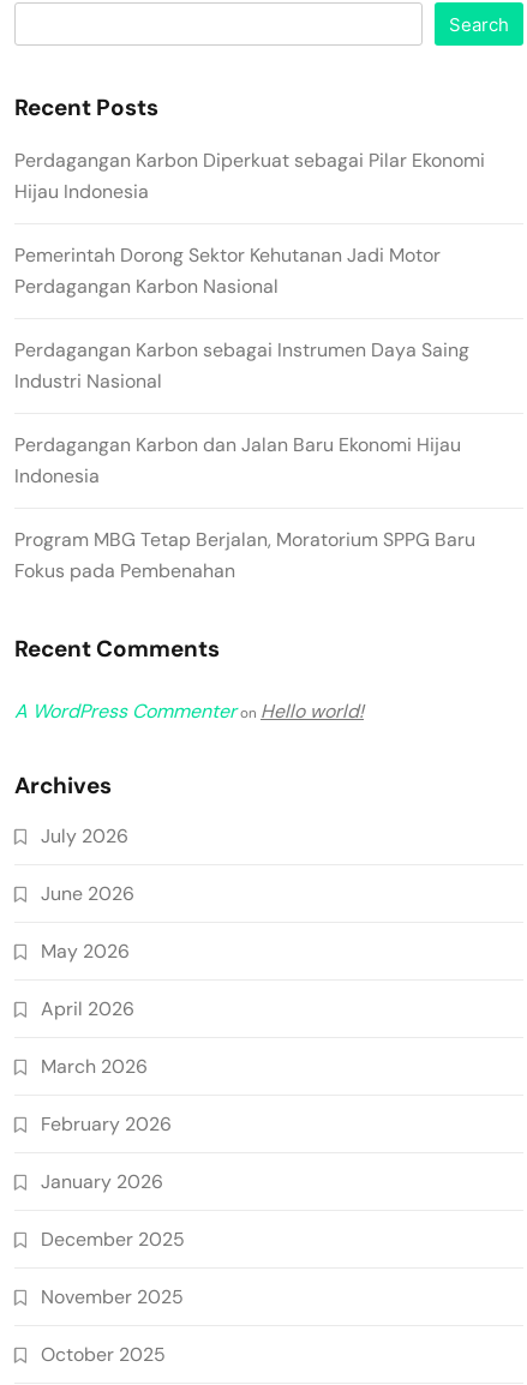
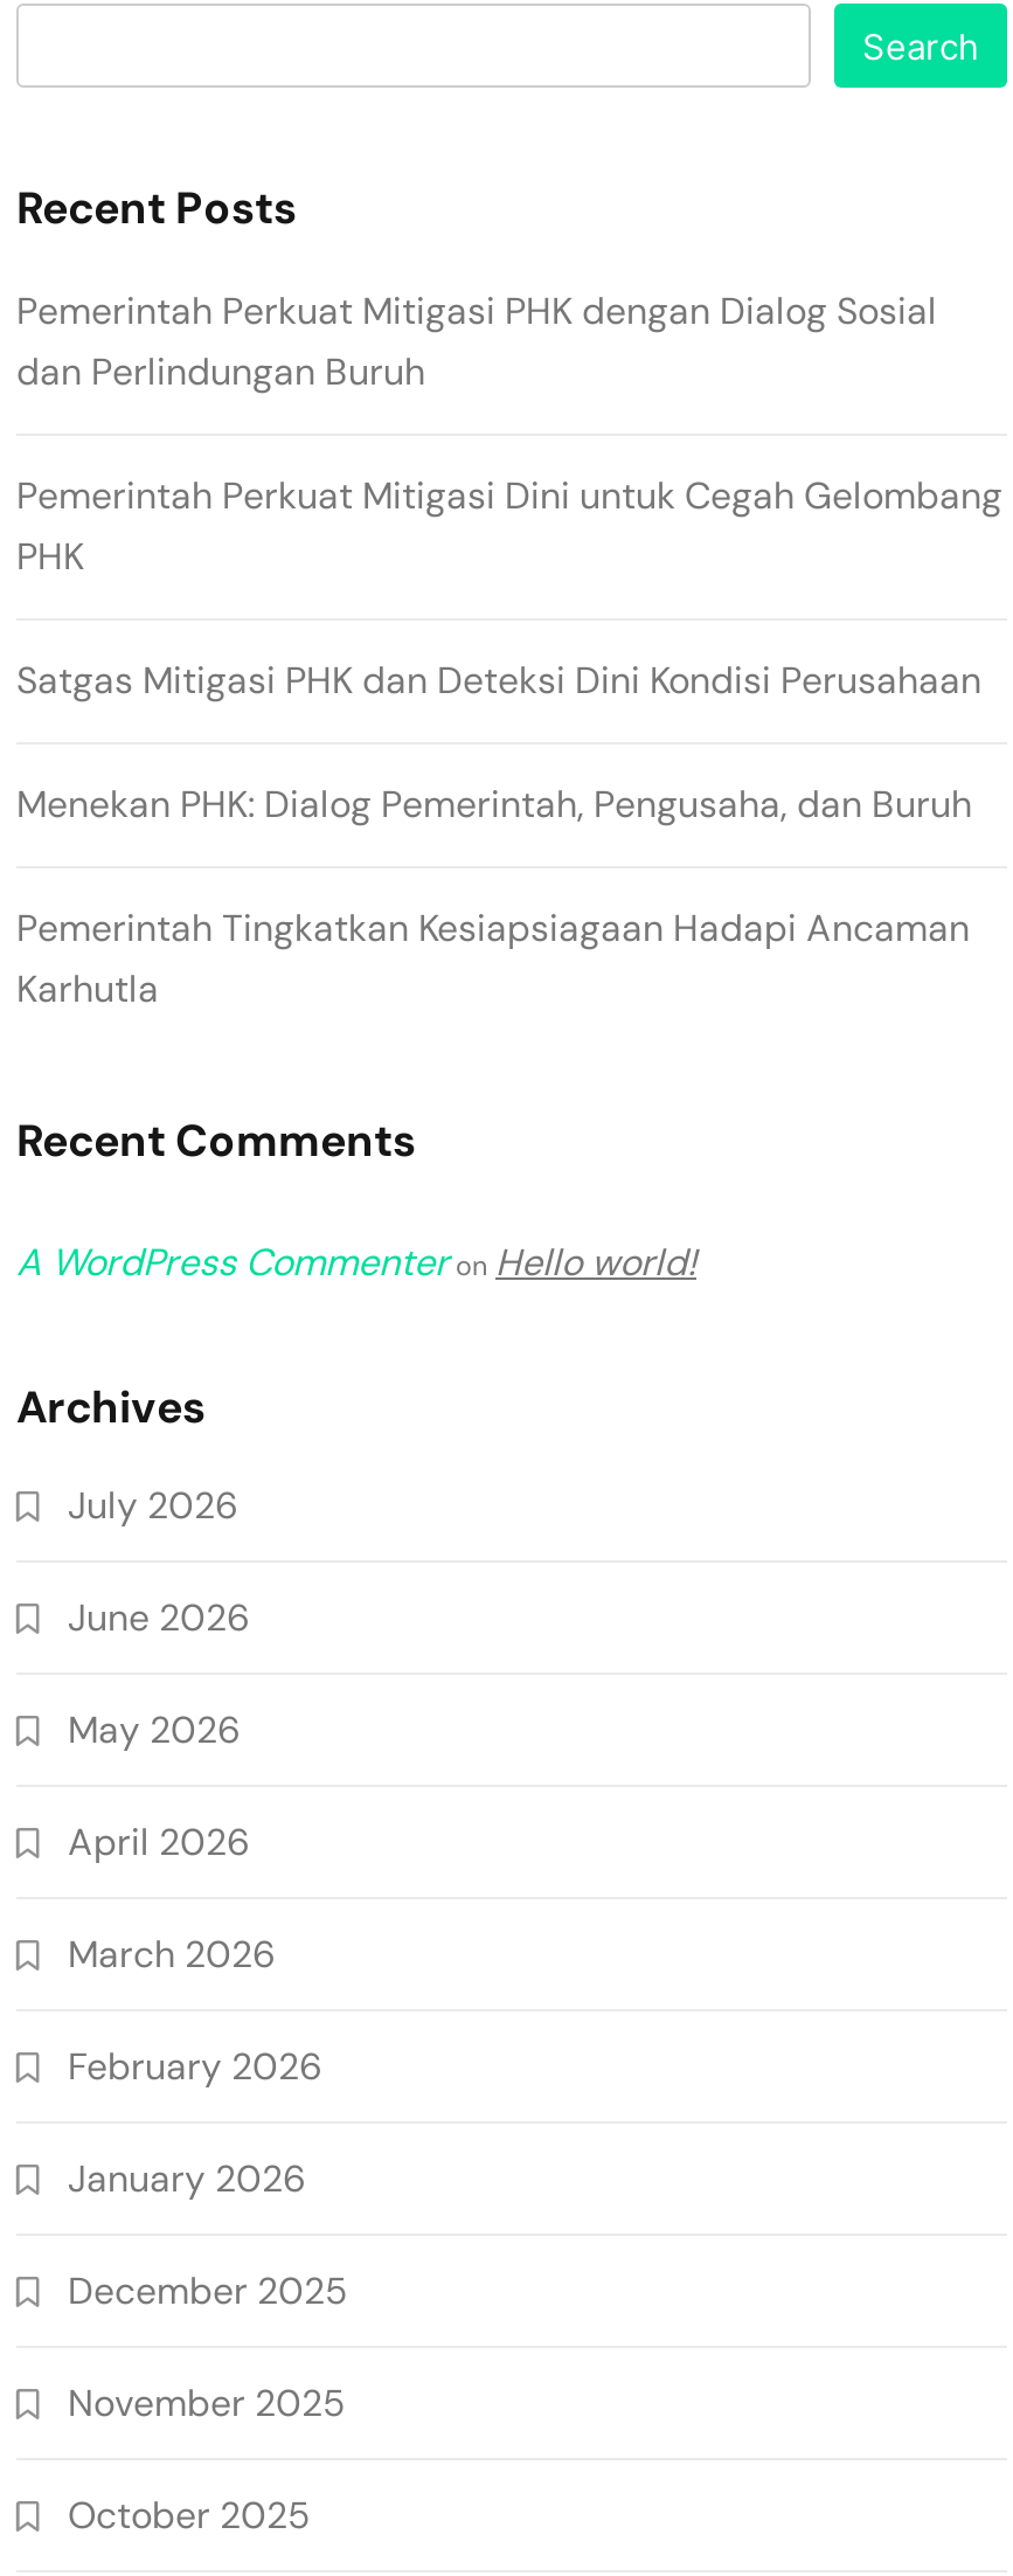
- Perdagangan Karbon Diperkuat sebagai Pilar Ekonomi
- Hijau Indonesia
+ Pemerintah Perkuat Mitigasi PHK dengan Dialog Sosial
+ dan Perlindungan Buruh

- Pemerintah Dorong Sektor Kehutanan Jadi Motor
- Perdagangan Karbon Nasional
+ Pemerintah Perkuat Mitigasi Dini untuk Cegah Gelombang
+ PHK

- Perdagangan Karbon sebagai Instrumen Daya Saing
- Industri Nasional
+ Satgas Mitigasi PHK dan Deteksi Dini Kondisi Perusahaan

- Perdagangan Karbon dan Jalan Baru Ekonomi Hijau
- Indonesia
+ Menekan PHK: Dialog Pemerintah, Pengusaha, dan Buruh

- Program MBG Tetap Berjalan, Moratorium SPPG Baru
- Fokus pada Pembenahan
+ Pemerintah Tingkatkan Kesiapsiagaan Hadapi Ancaman
+ Karhutla
